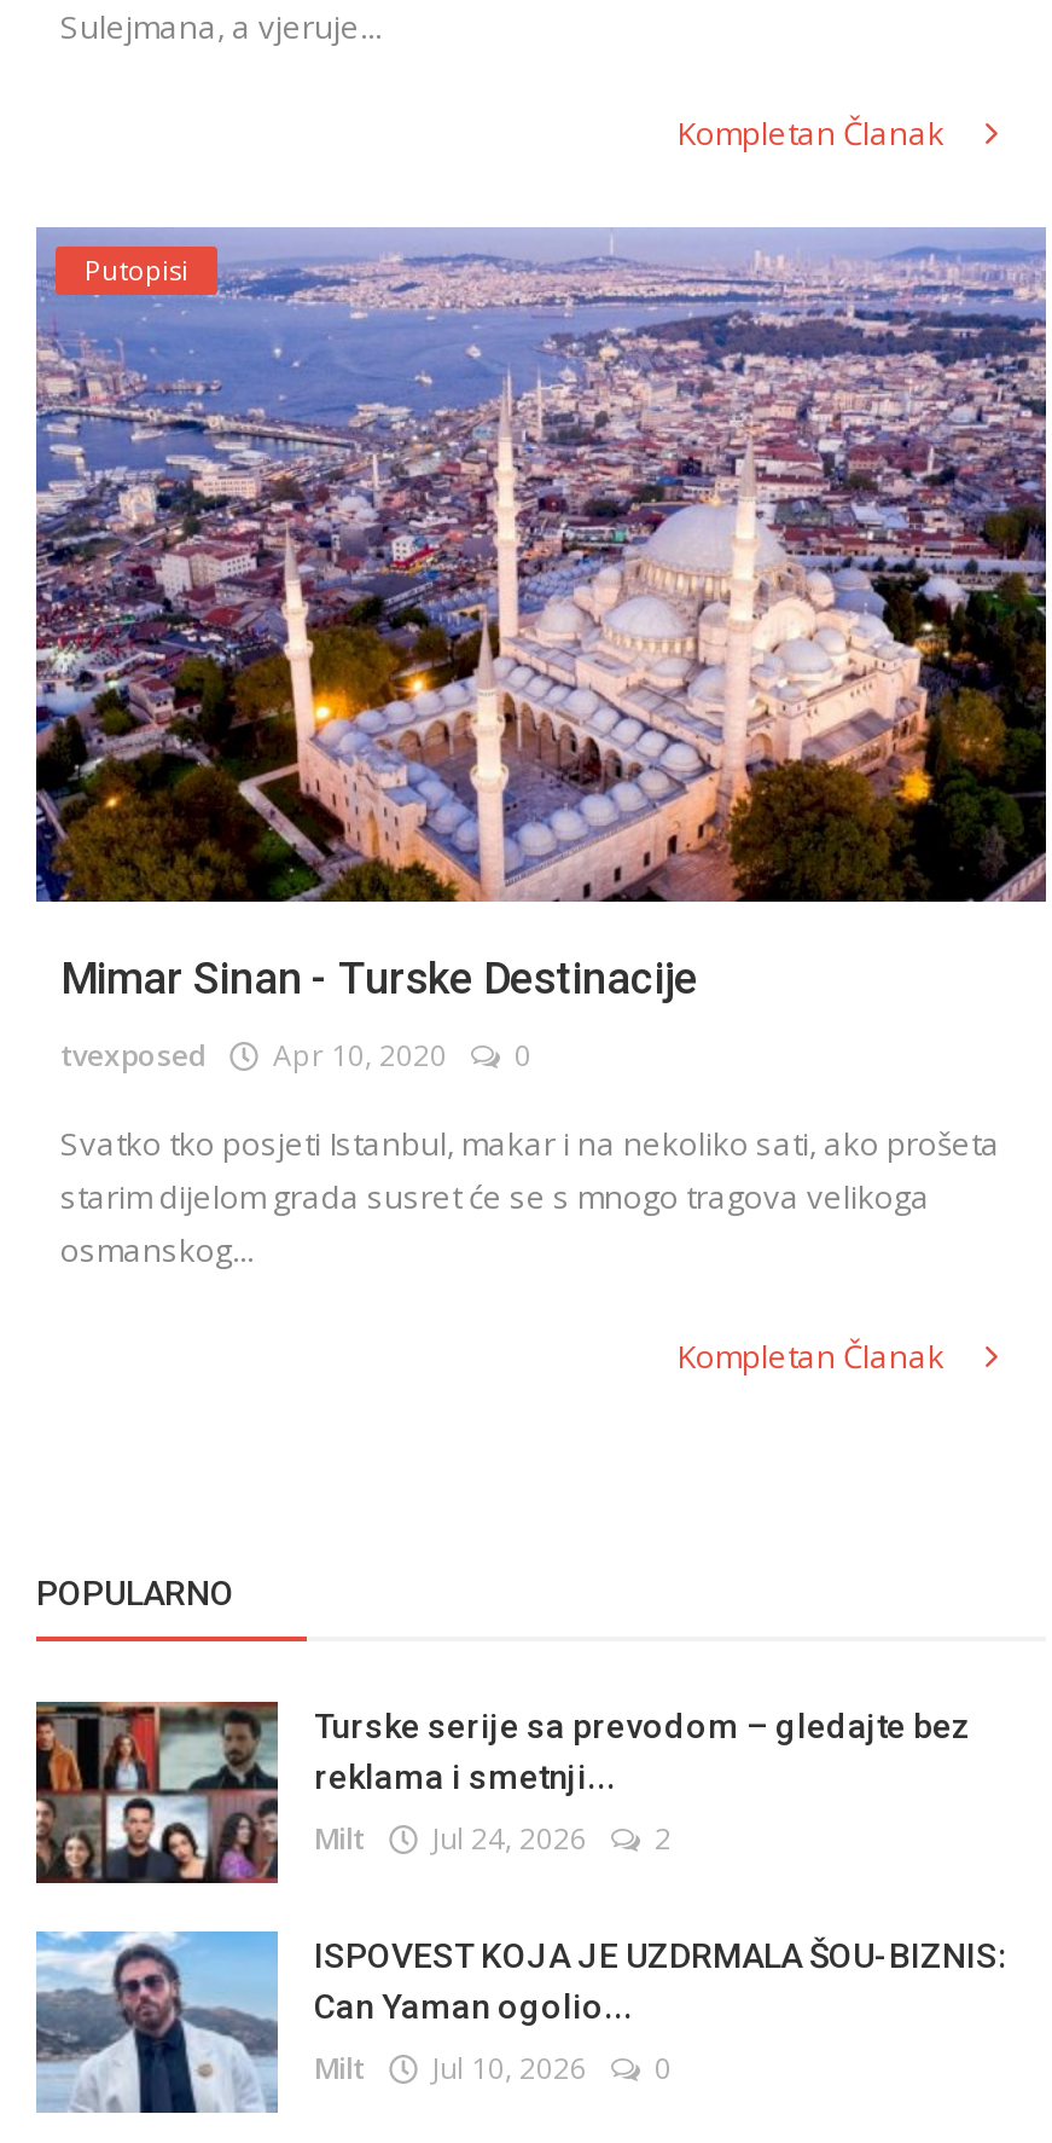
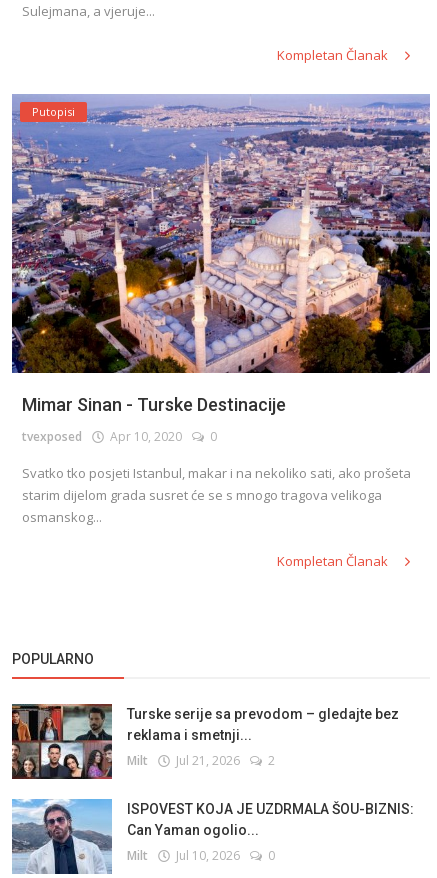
- Milt Jul 24, 2026 2
+ Milt Jul 21, 2026 2
